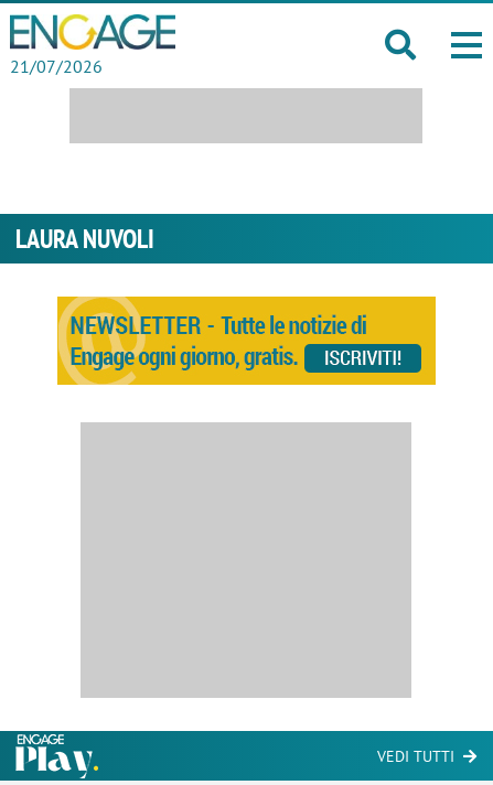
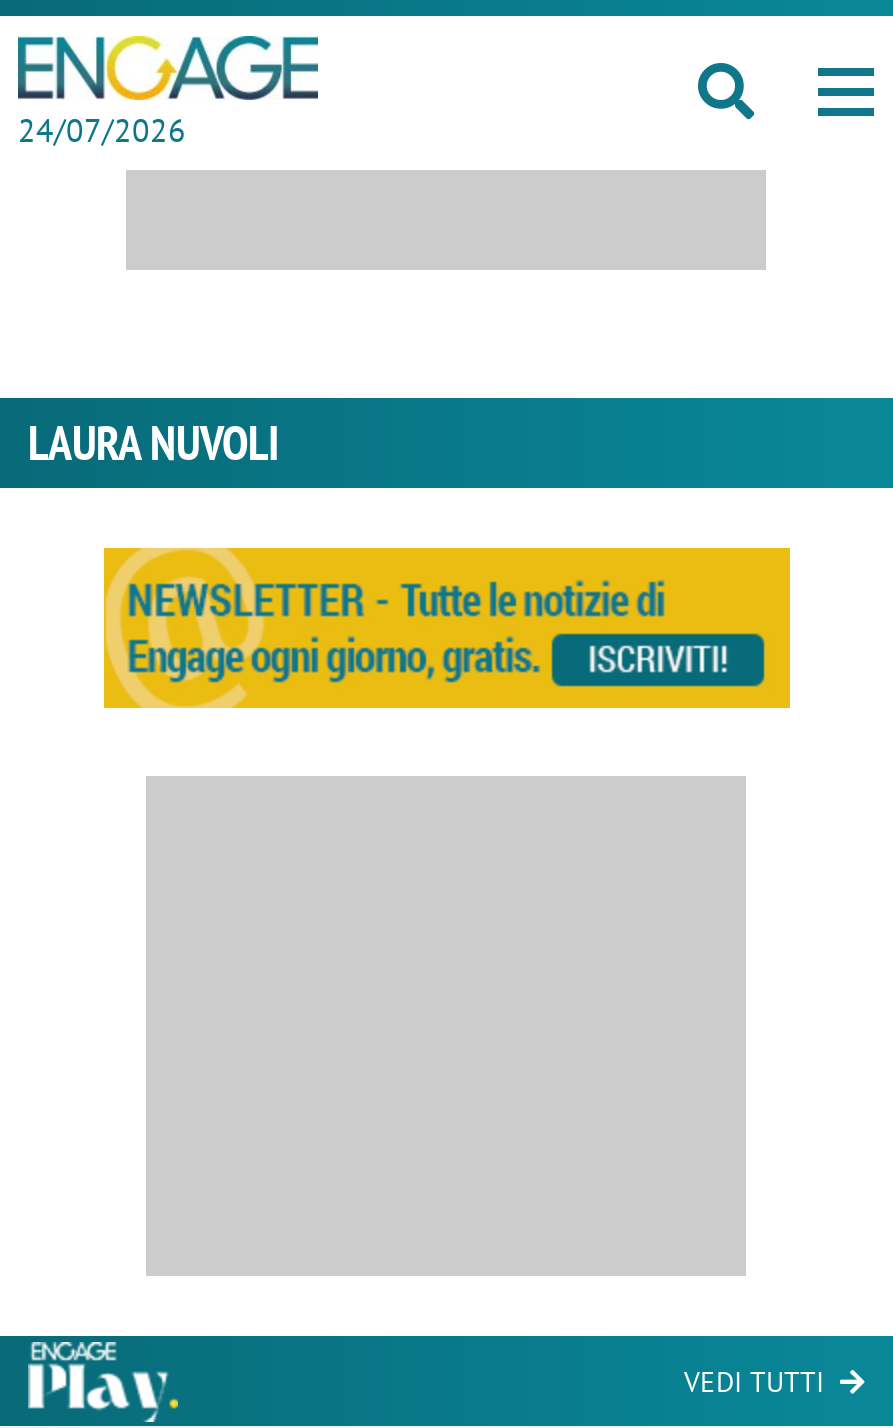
- 21/07/2026
+ 24/07/2026
